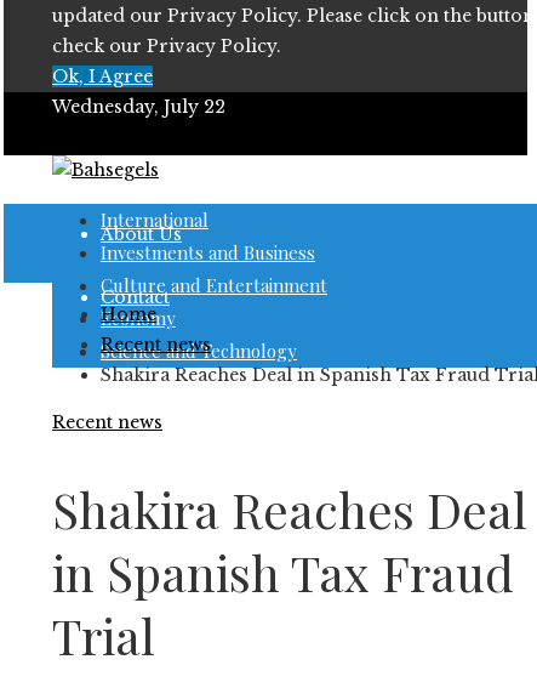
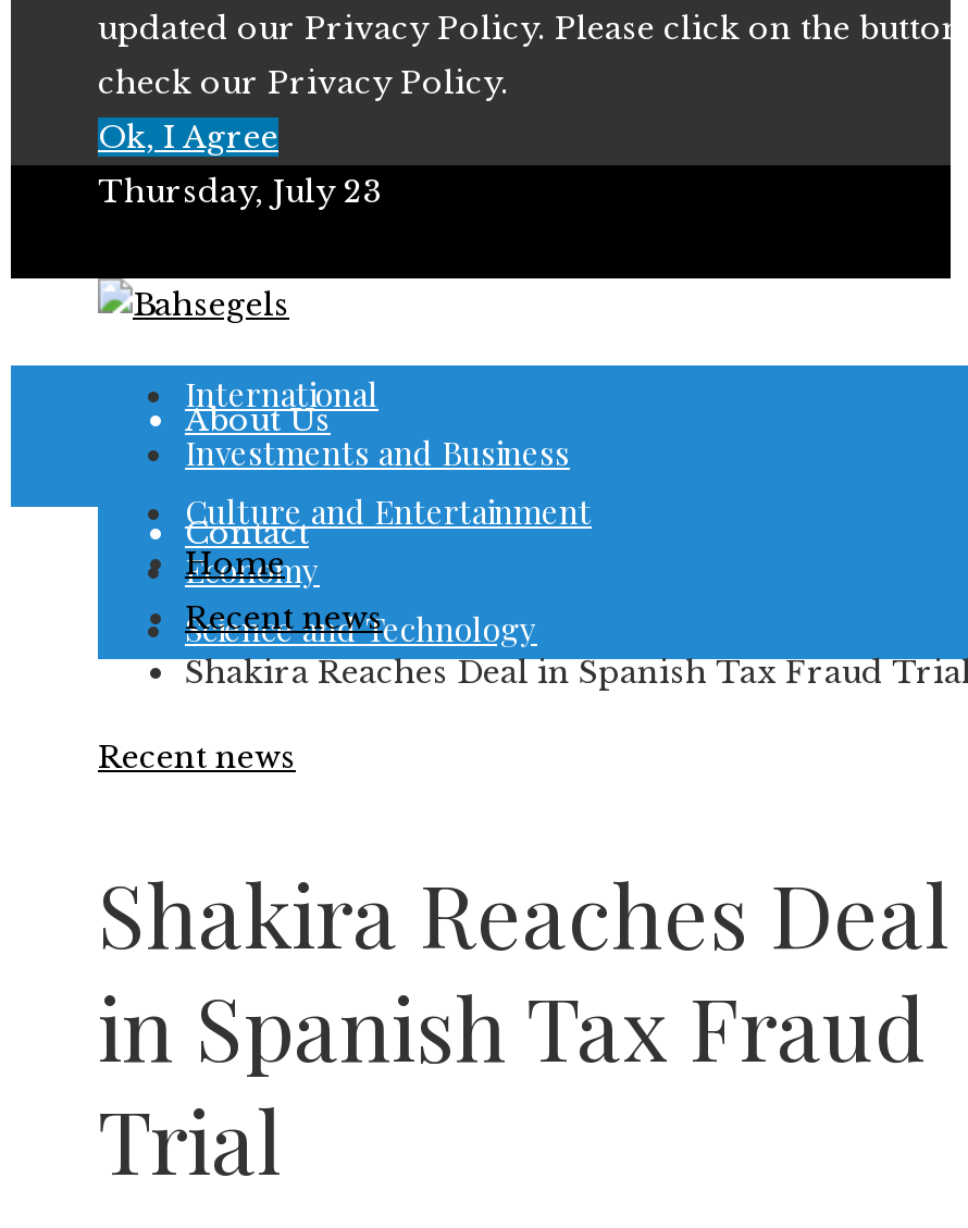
- Wednesday, July 22
+ Thursday, July 23
